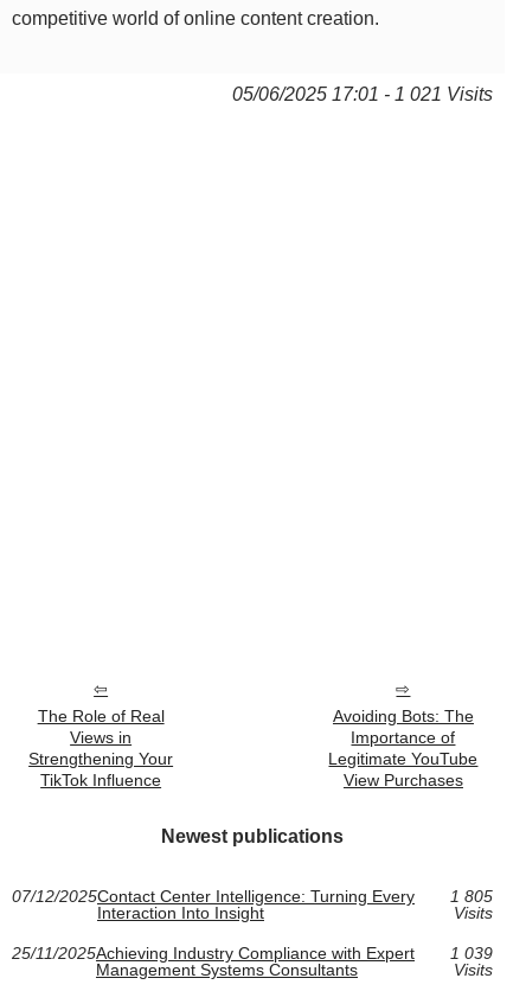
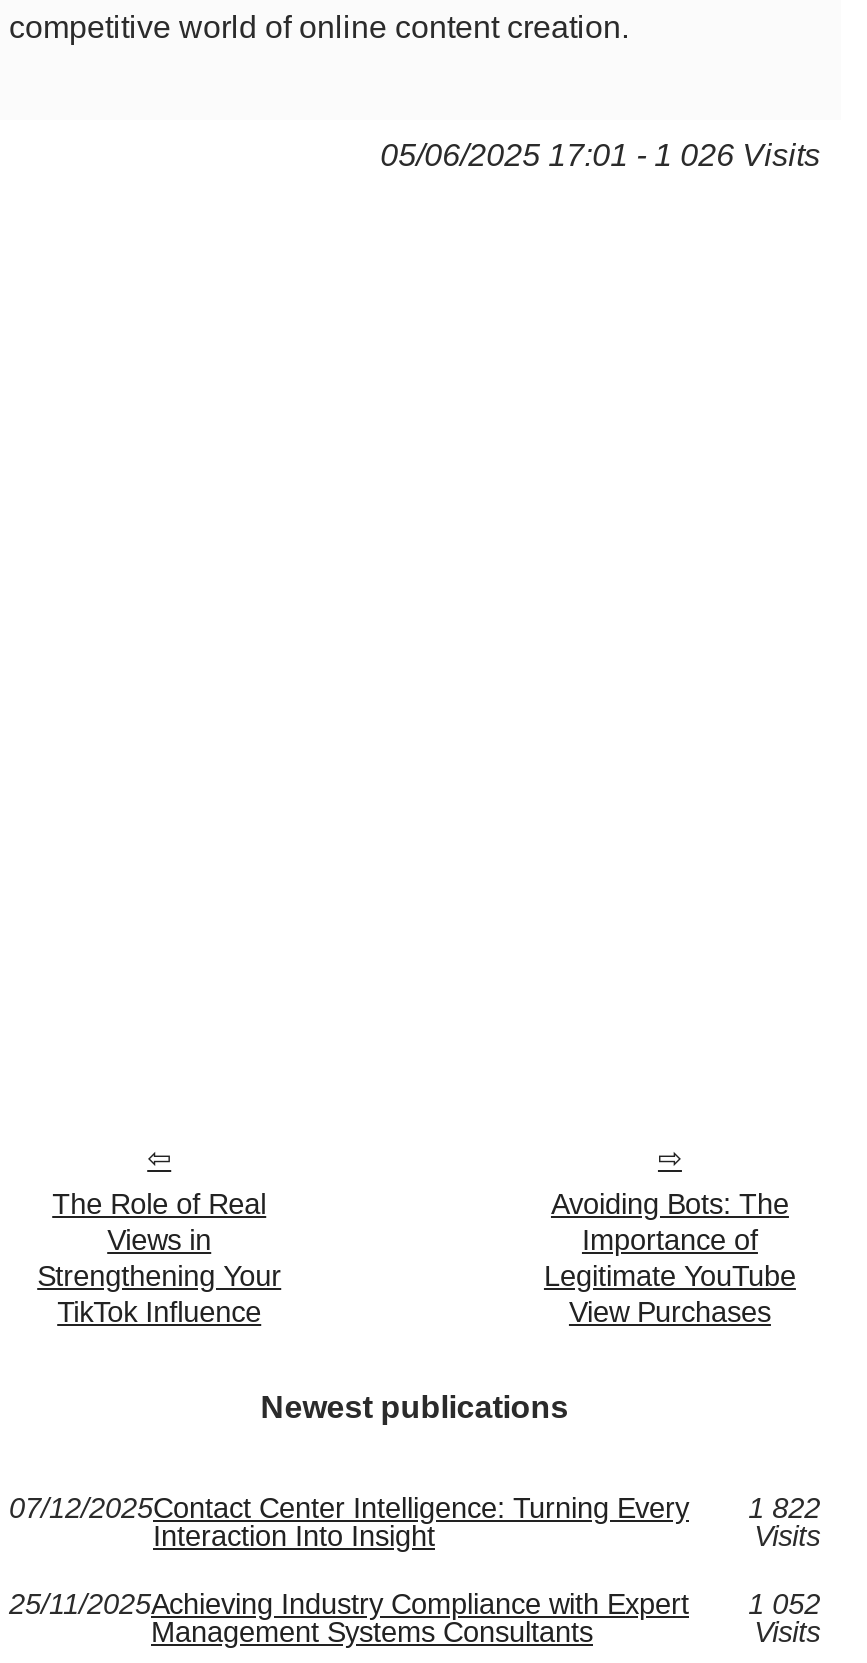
- 05/06/2025 17:01 - 1 021 Visits
+ 05/06/2025 17:01 - 1 026 Visits

- 07/12/2025Contact Center Intelligence: Turning Every 1 805
+ 07/12/2025Contact Center Intelligence: Turning Every 1 822

- 25/11/2025Achieving Industry Compliance with Expert 1 039
+ 25/11/2025Achieving Industry Compliance with Expert 1 052
